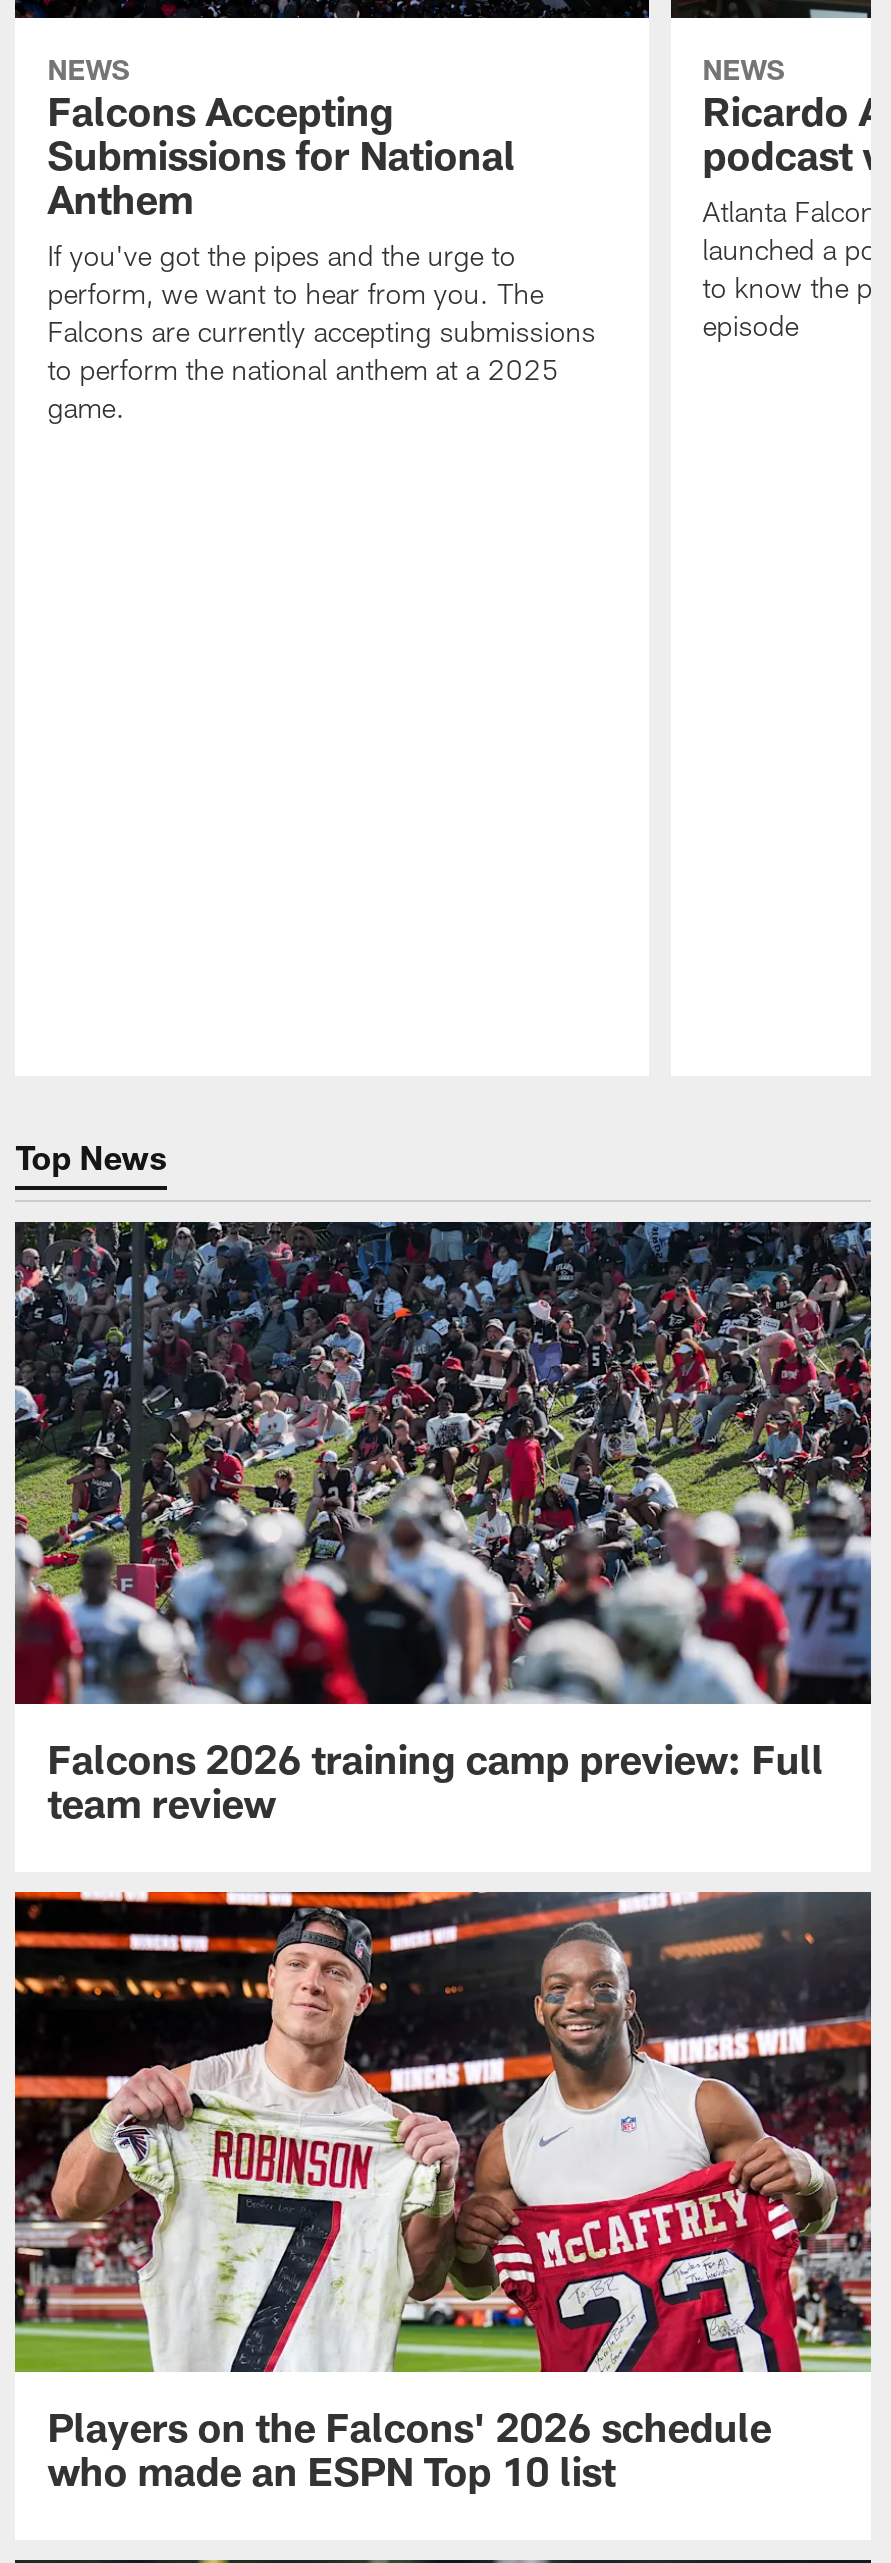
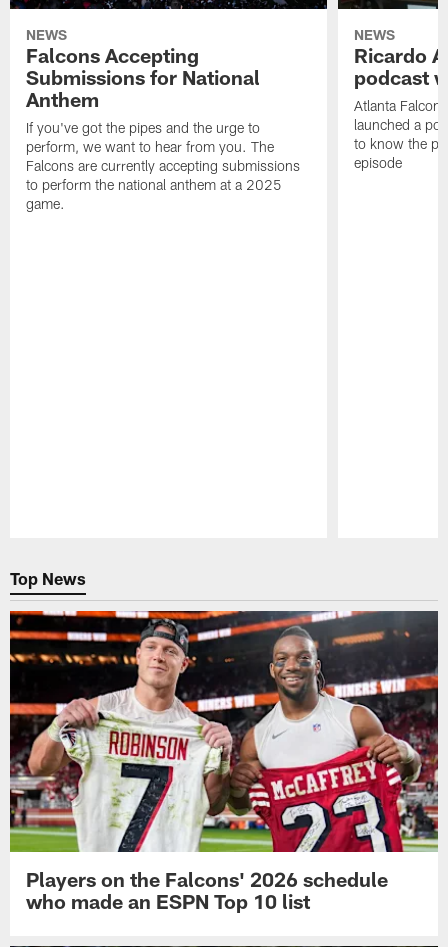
- [image]
- Falcons 2026 training camp preview: Full
- team review
